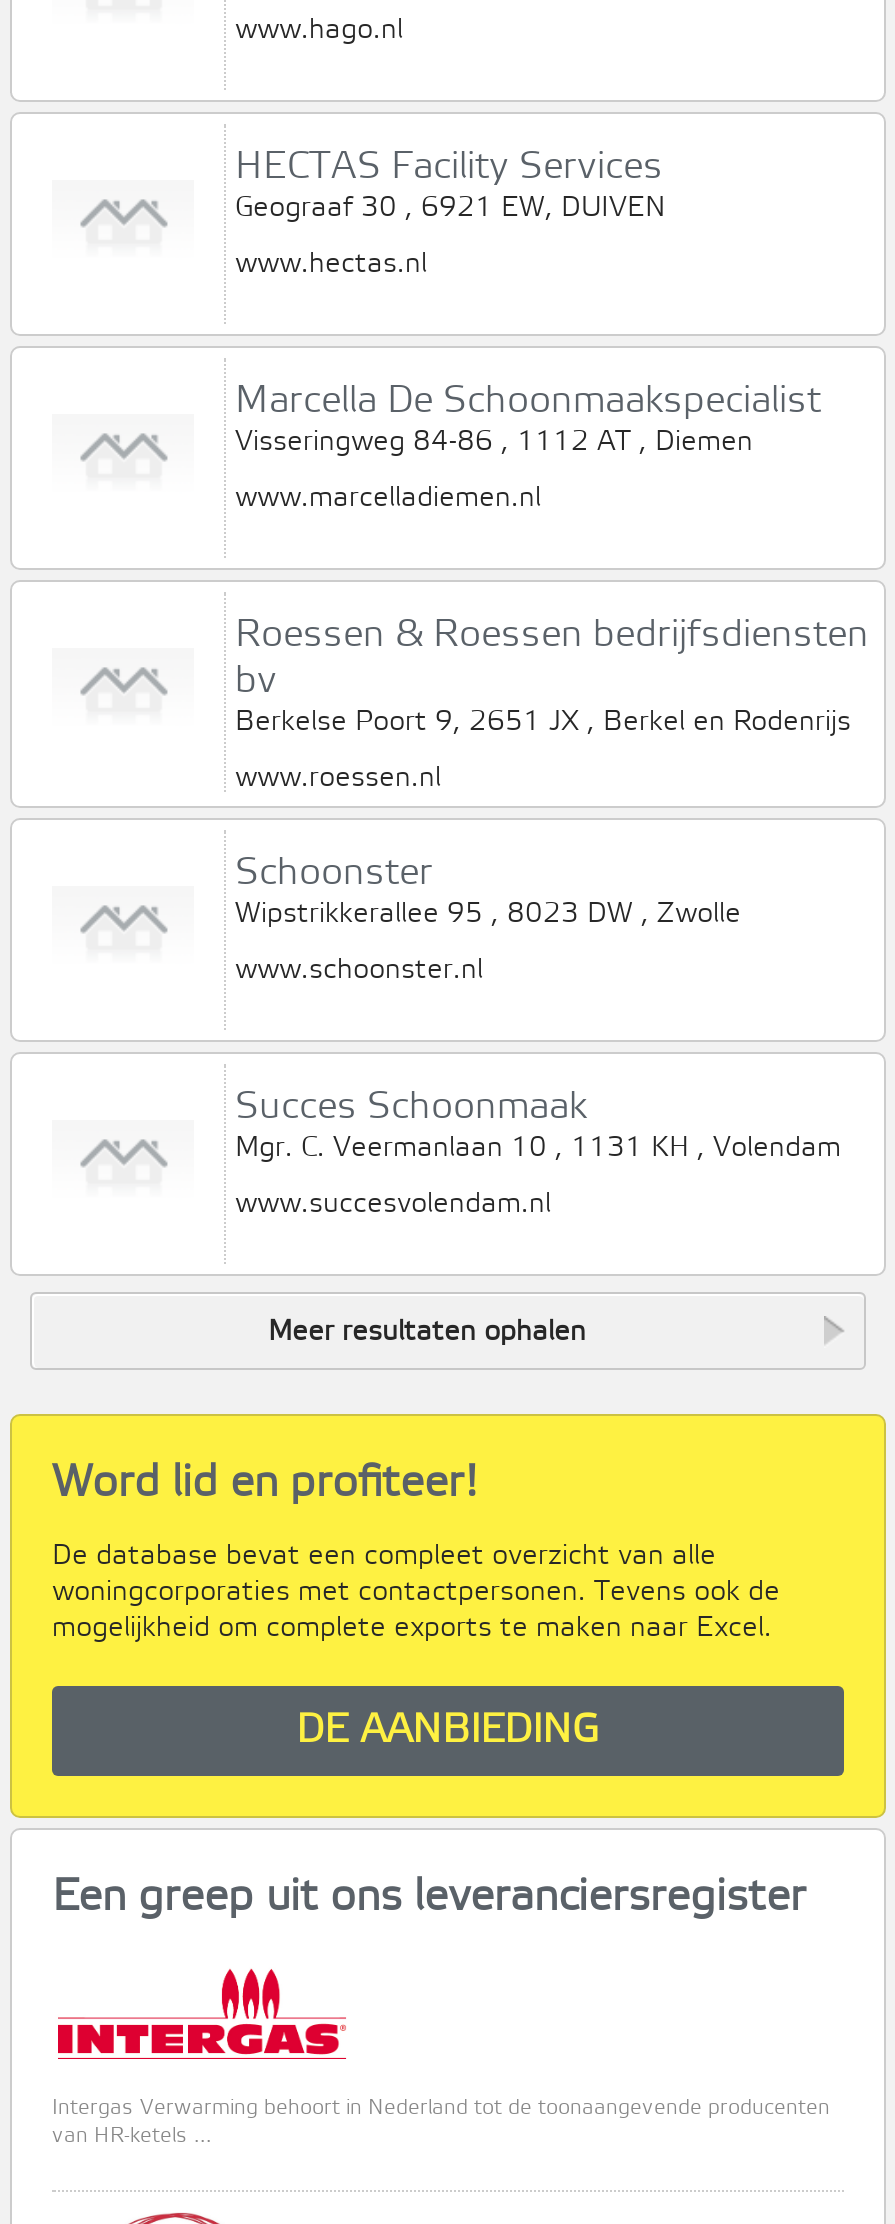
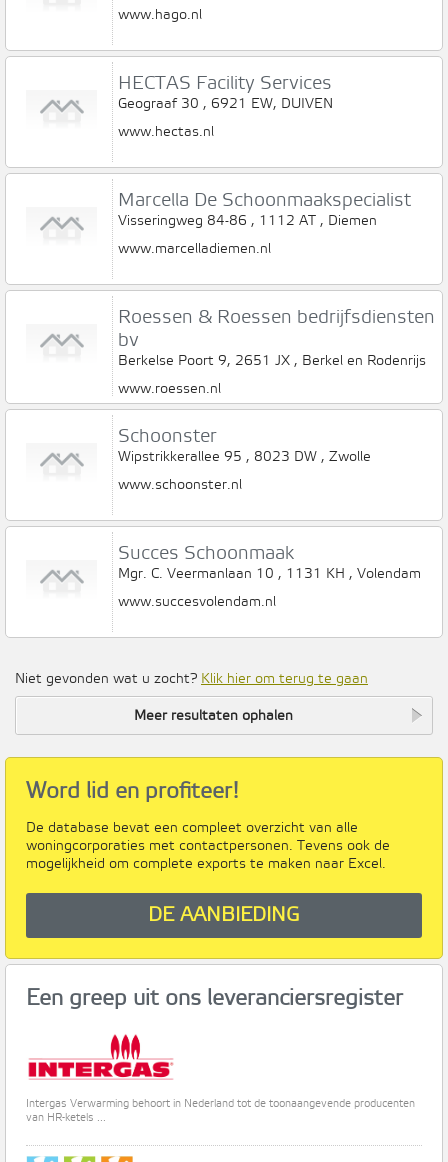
+ Niet gevonden wat u zocht? Klik hier om terug te gaan
